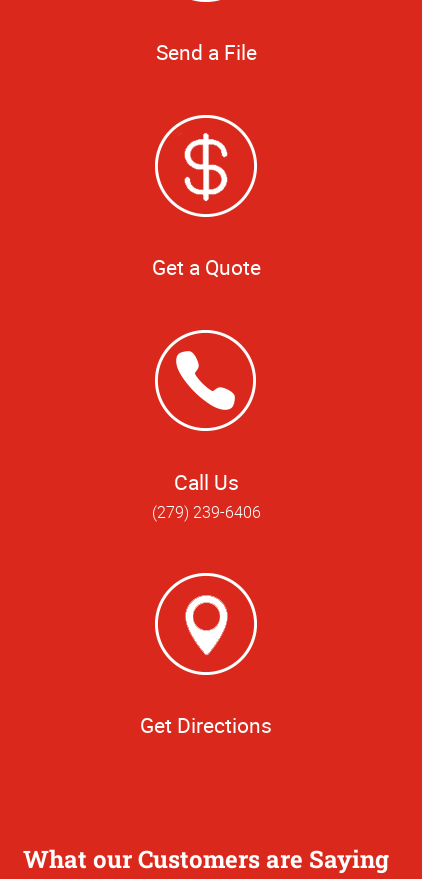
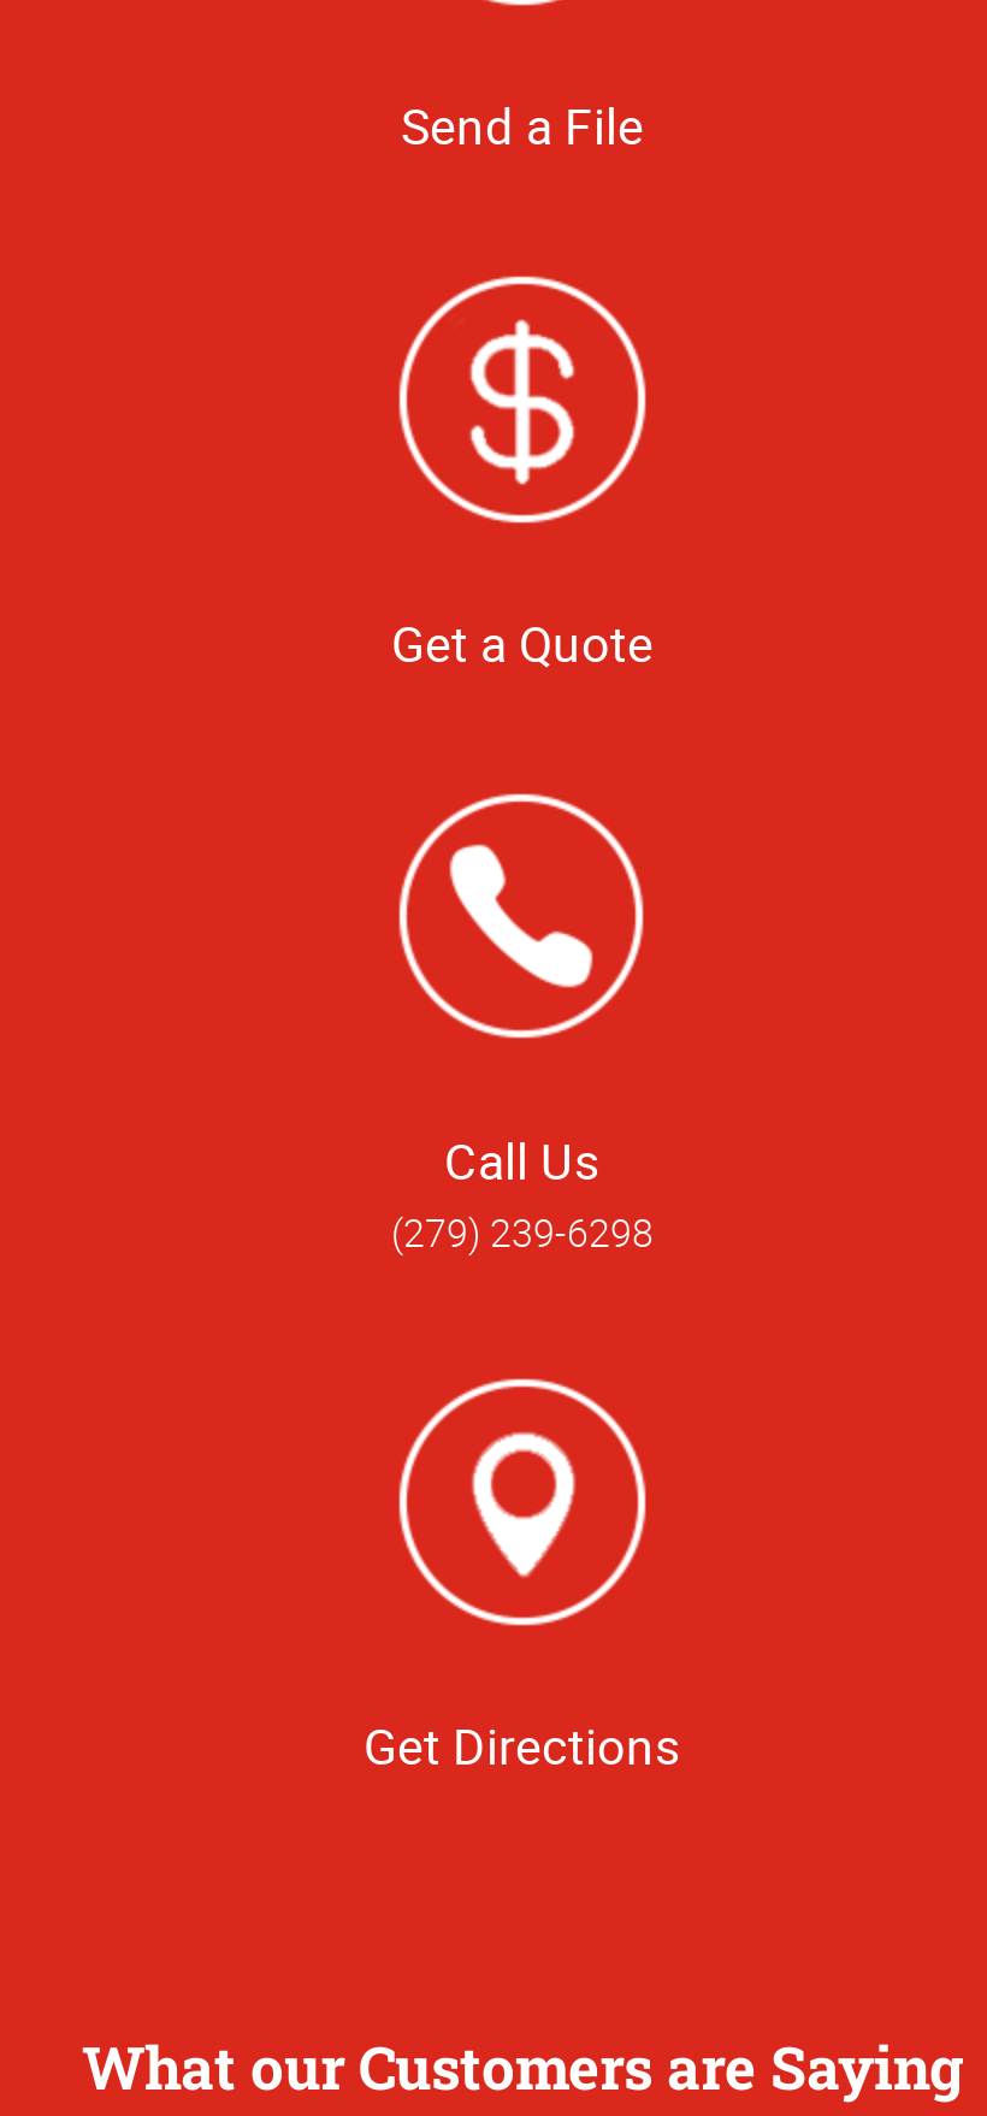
- (279) 239-6406
+ (279) 239-6298
